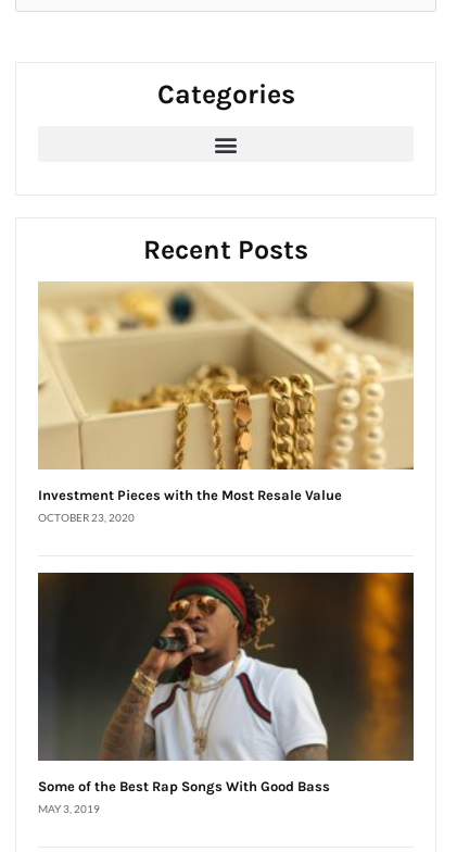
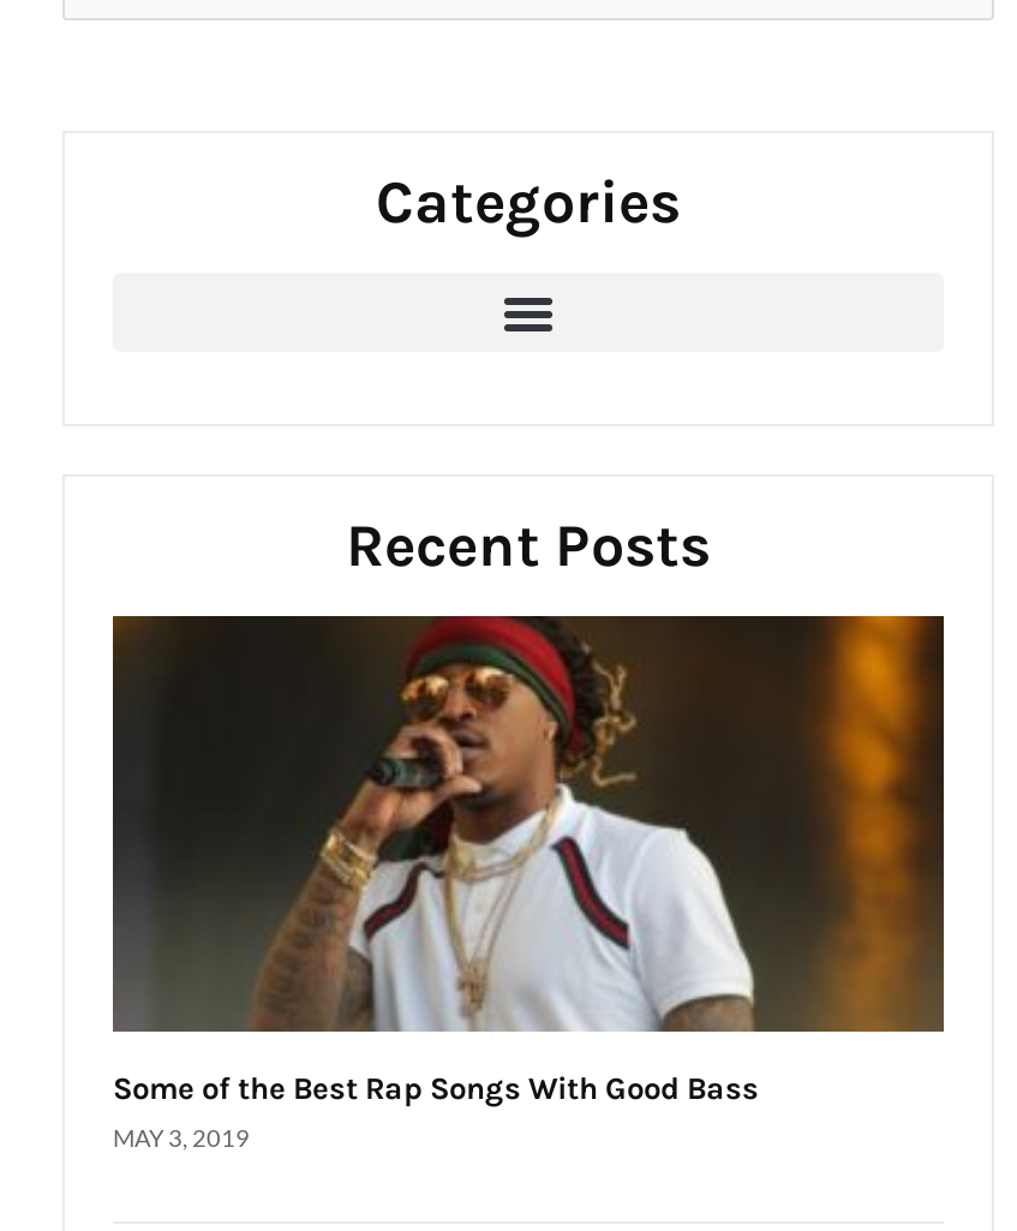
- [image]
- Investment Pieces with the Most Resale Value
- OCTOBER 23, 2020
